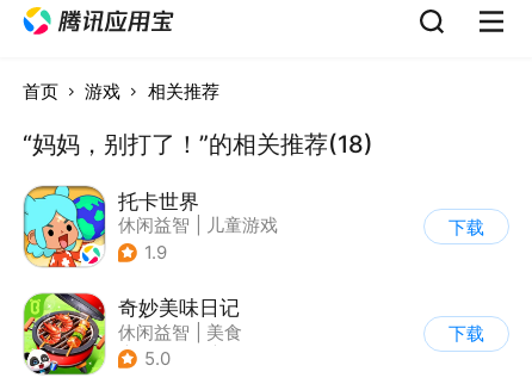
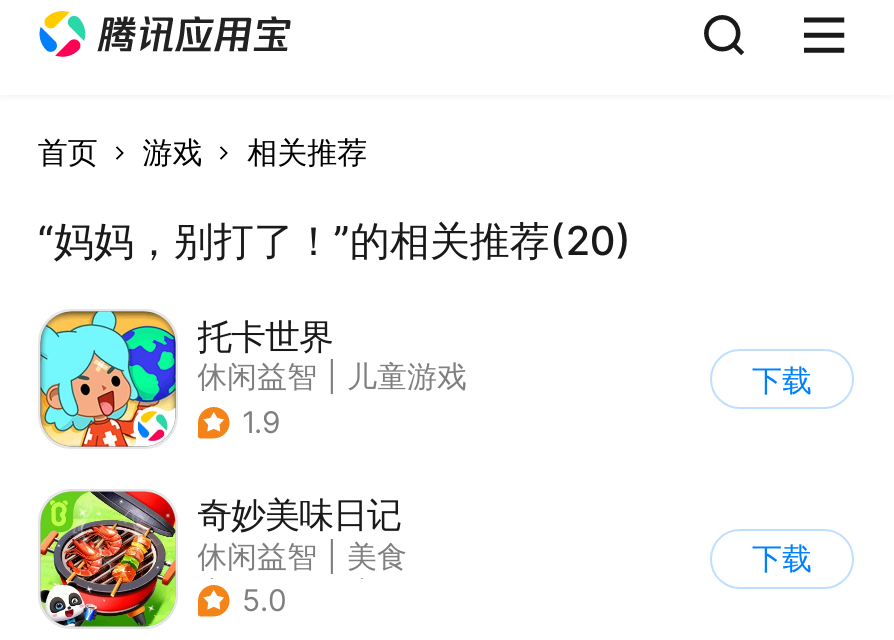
- “妈妈，别打了！”的相关推荐(18)
+ “妈妈，别打了！”的相关推荐(20)
